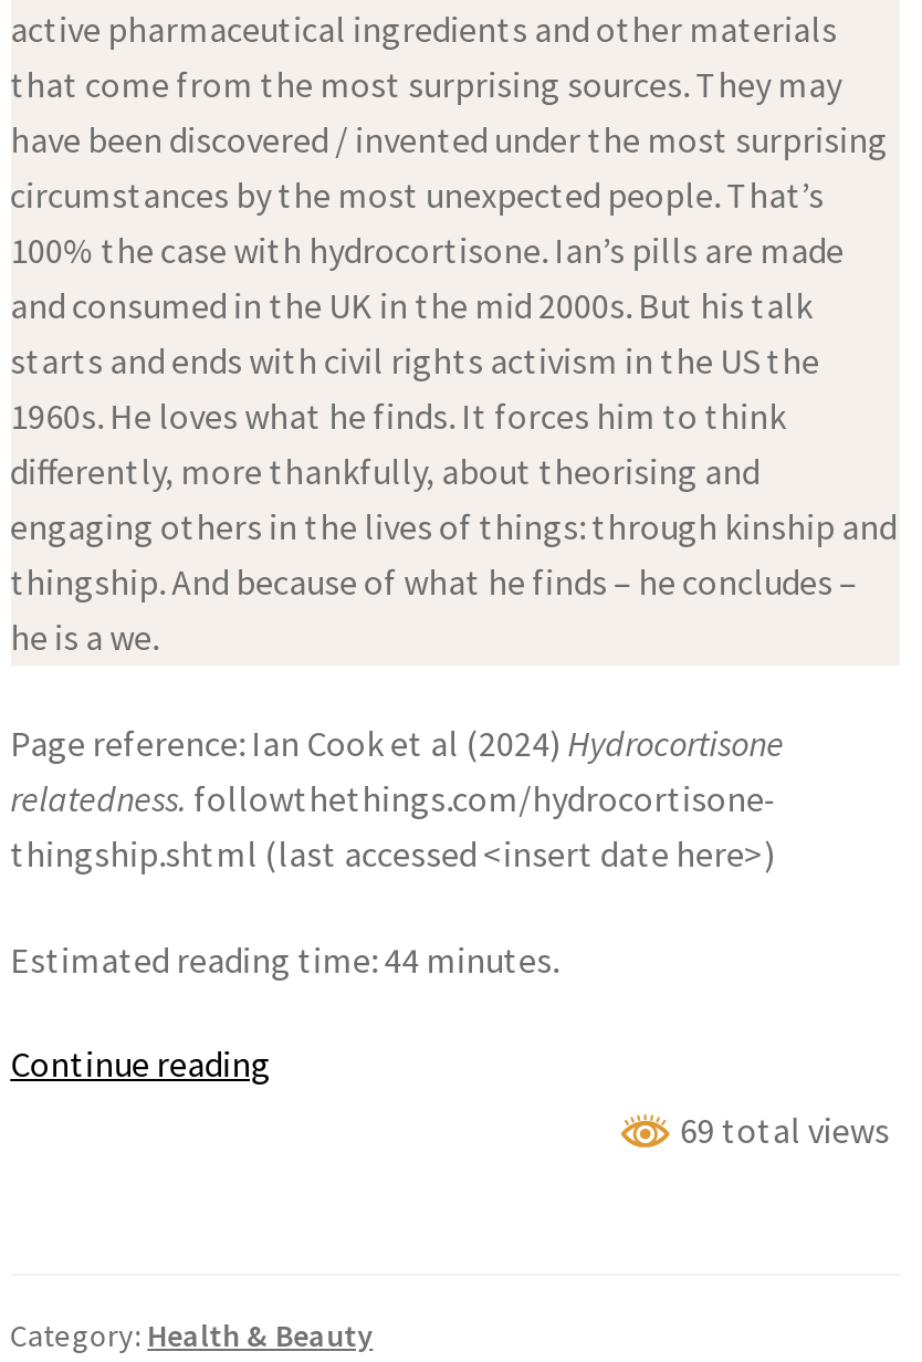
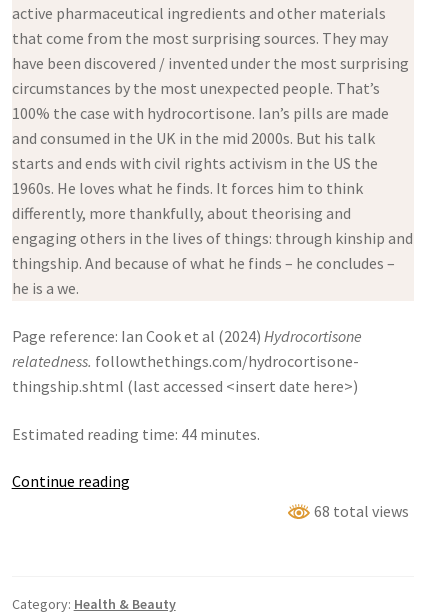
- 69 total views
+ 68 total views
